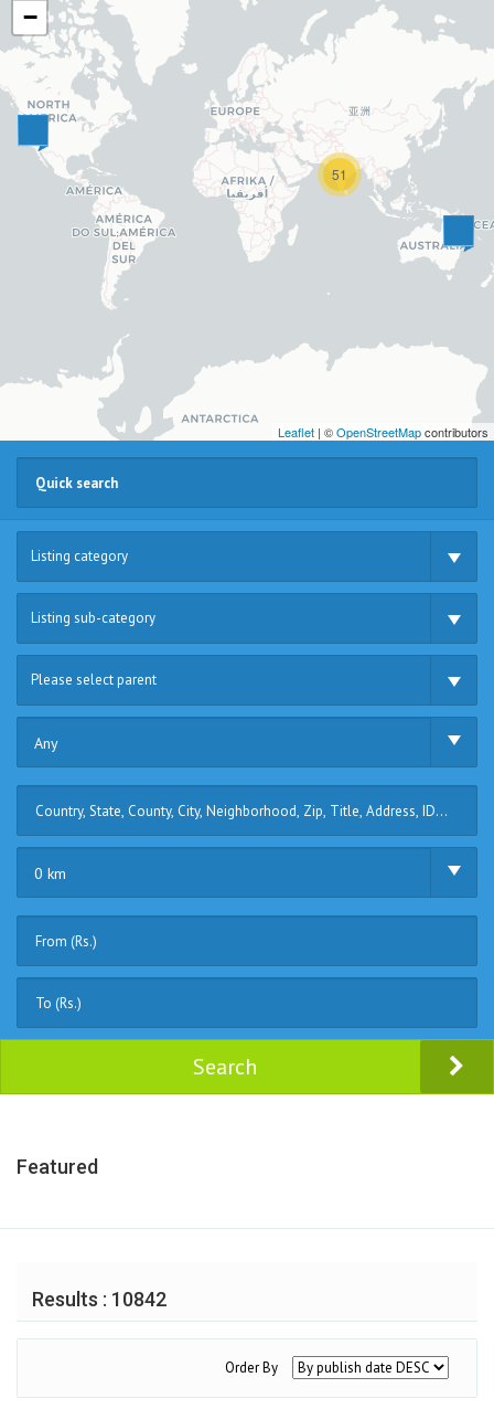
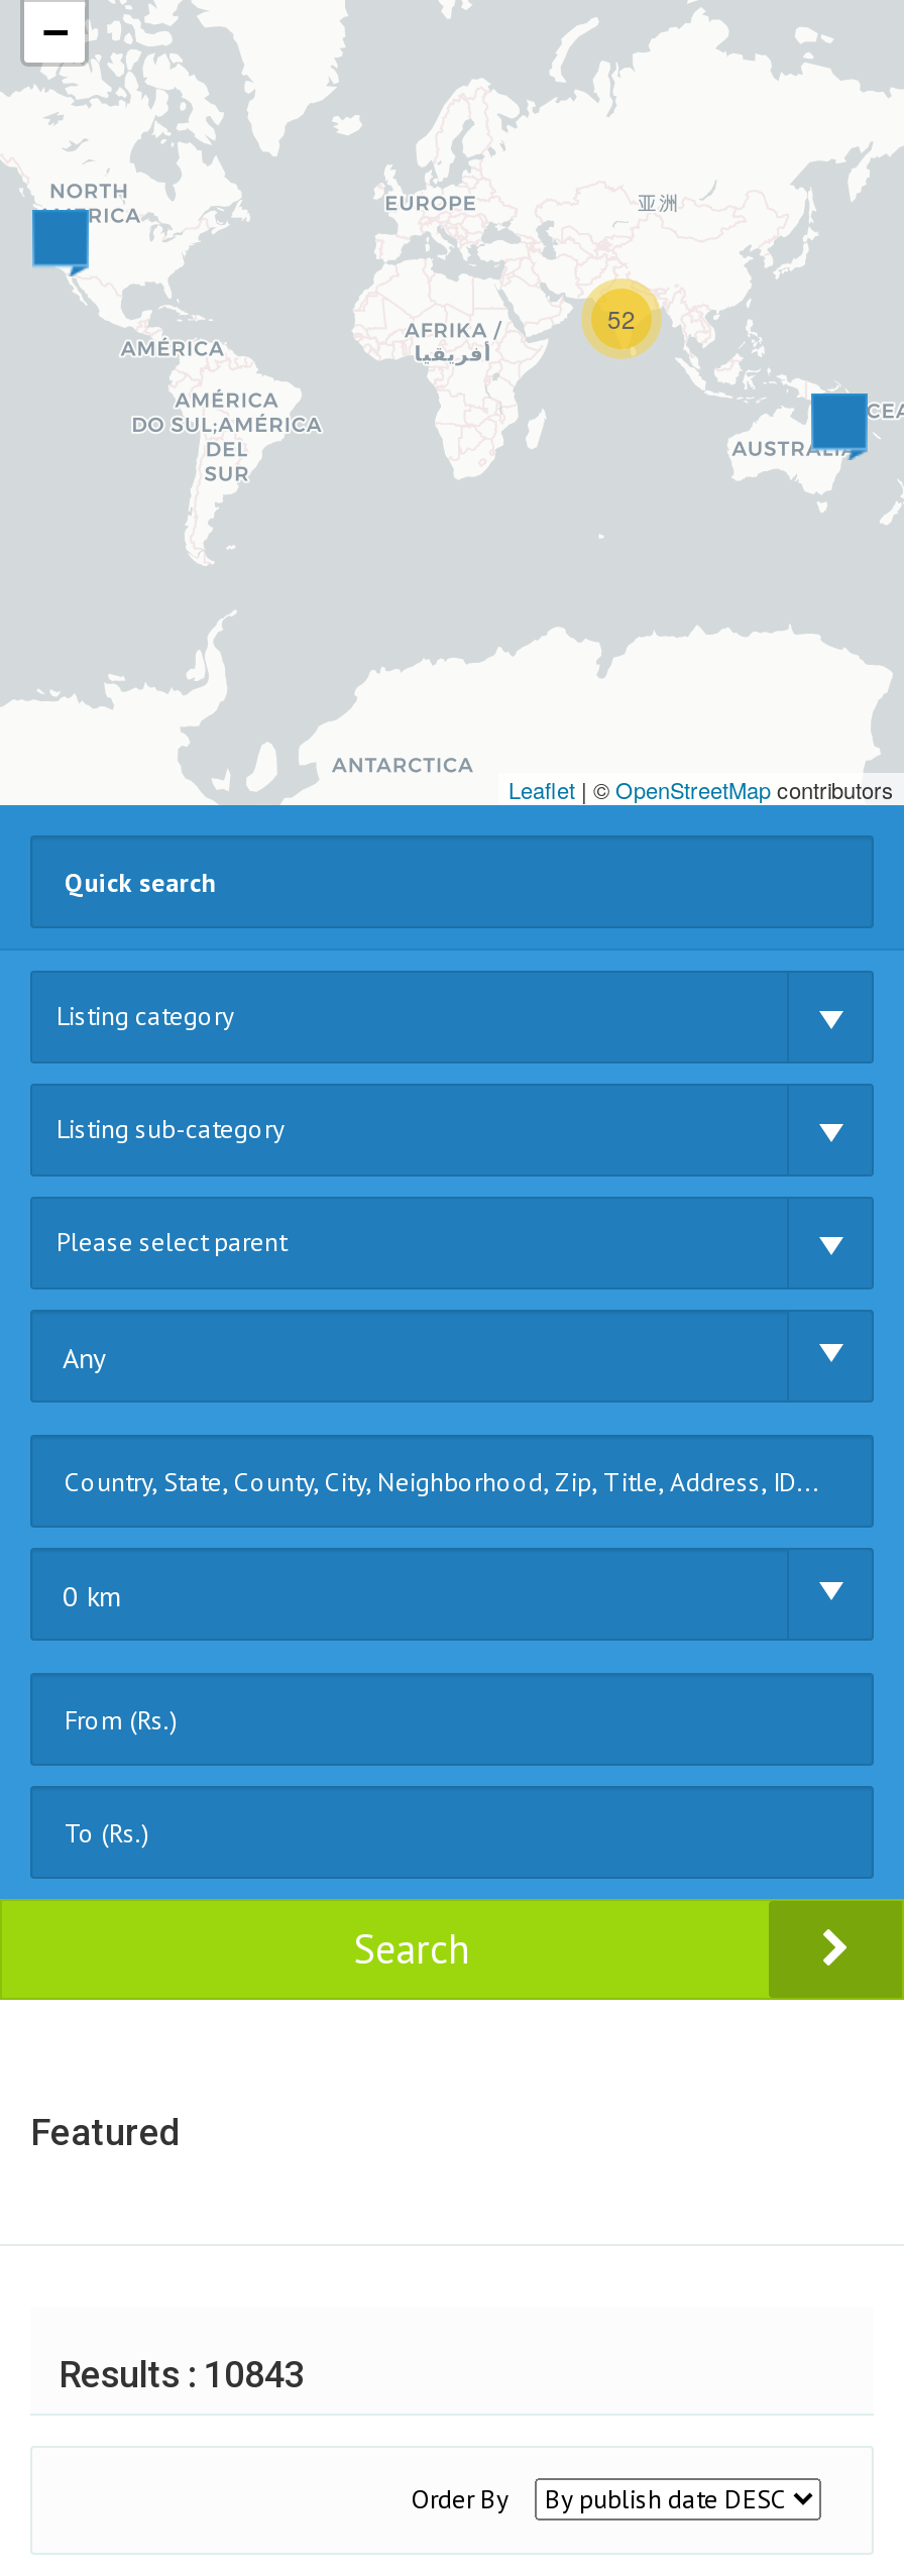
- 51
+ 52

- Results : 10842
+ Results : 10843
